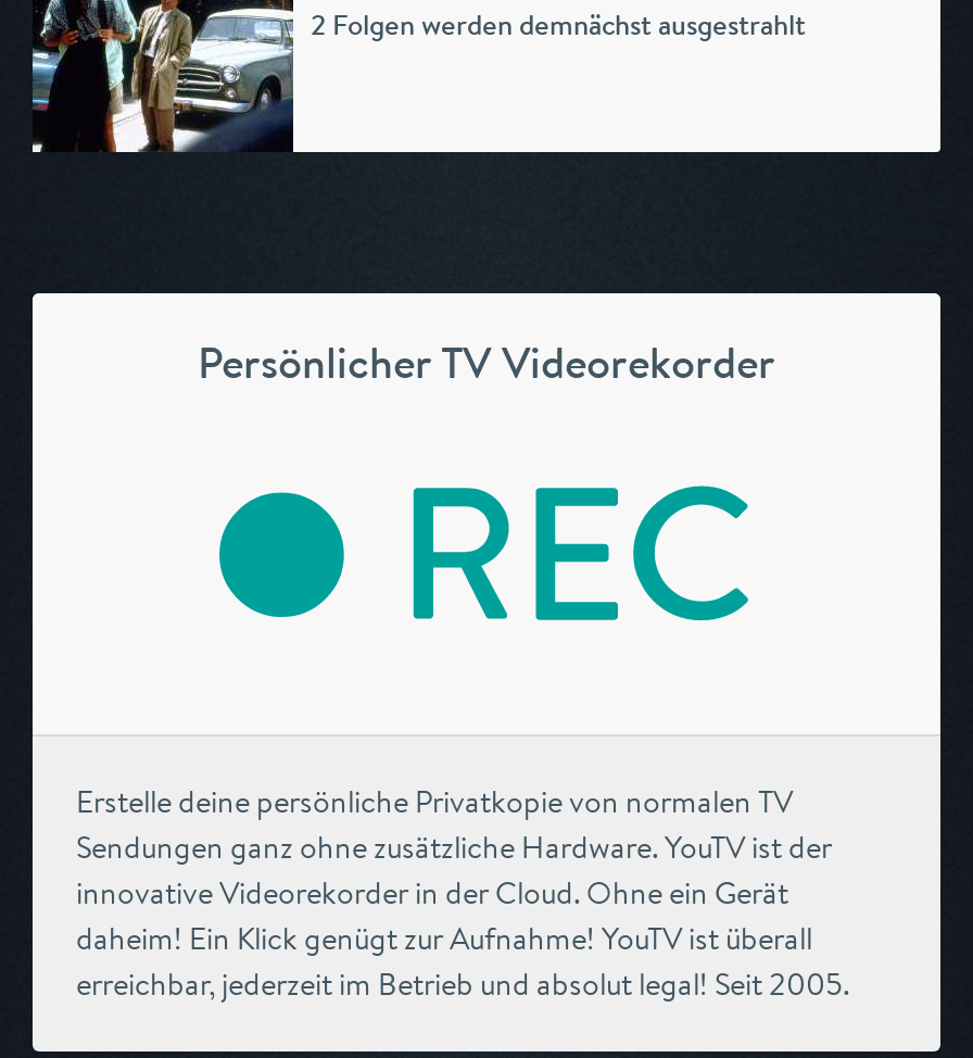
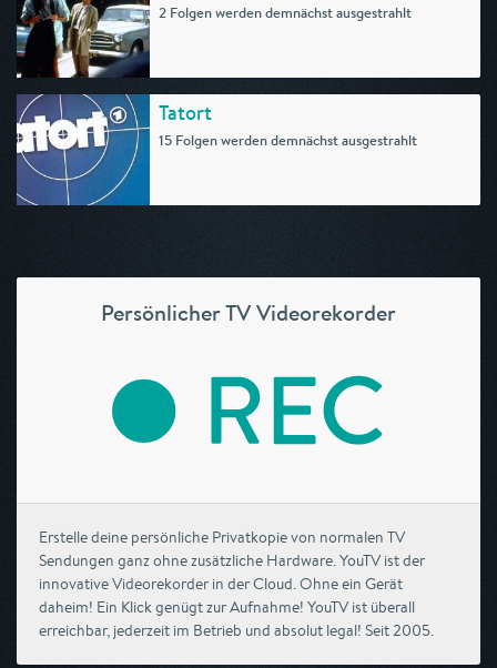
+ [image]
+ Tatort
+ 15 Folgen werden demnächst ausgestrahlt
